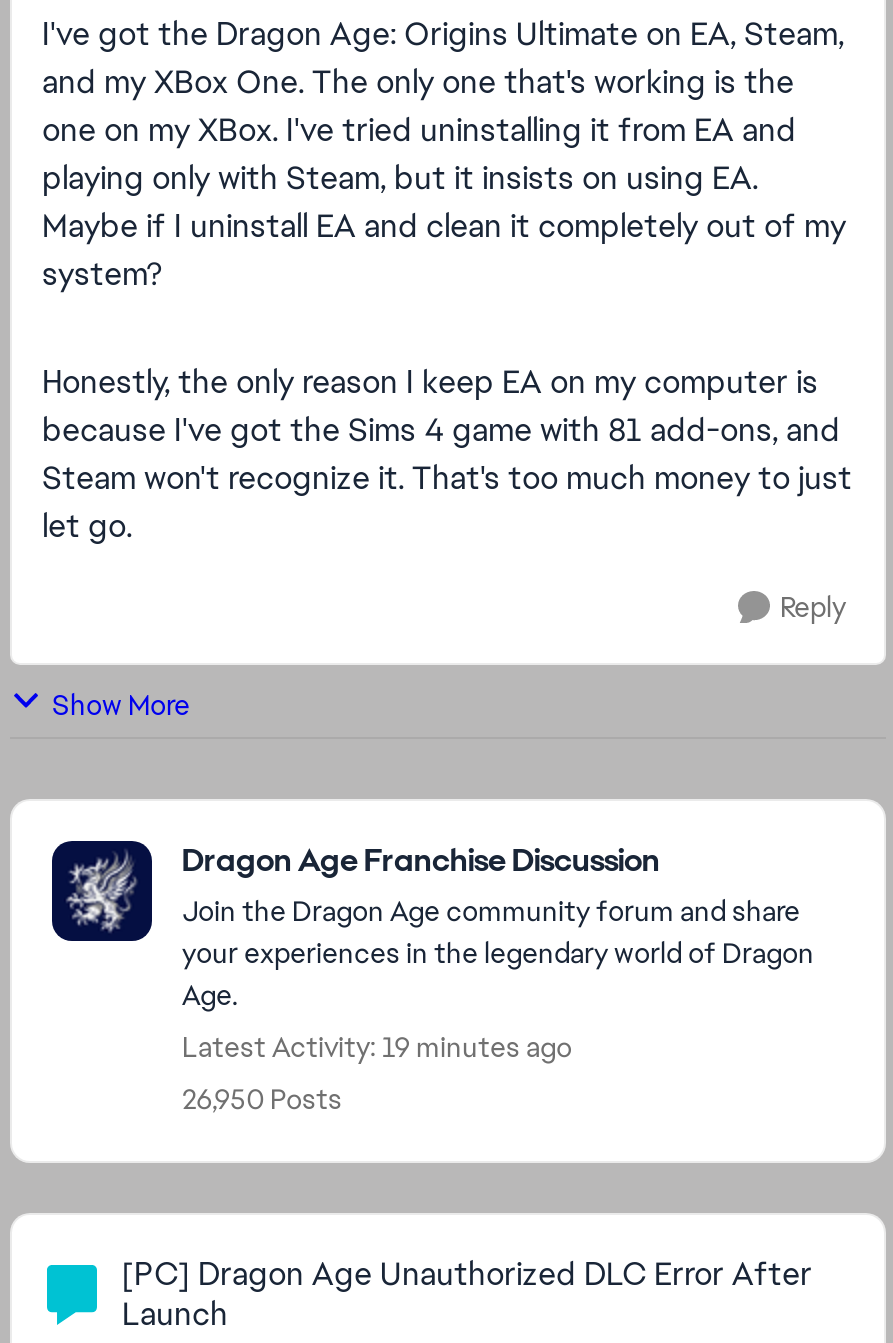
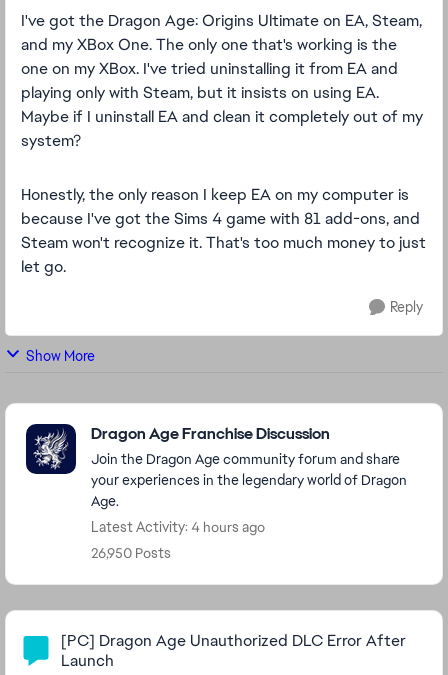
- Latest Activity: 19 minutes ago
+ Latest Activity: 4 hours ago
